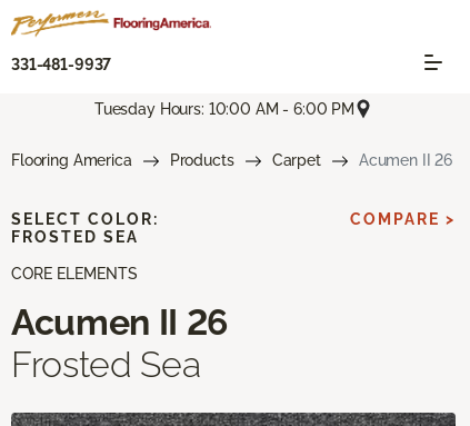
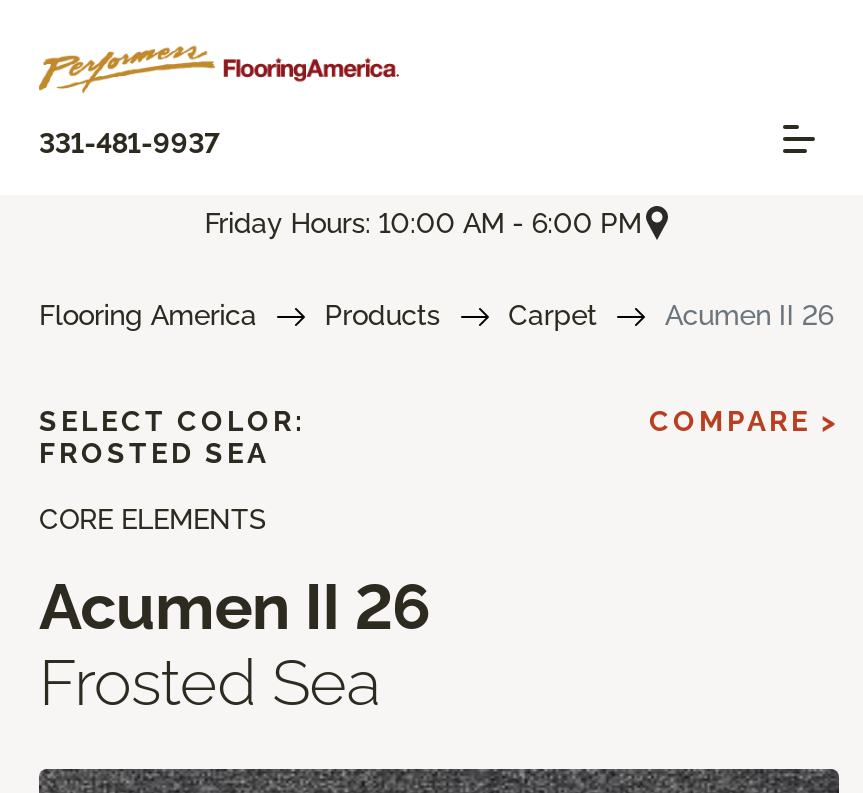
- Tuesday Hours: 10:00 AM - 6:00 PM
+ Friday Hours: 10:00 AM - 6:00 PM
